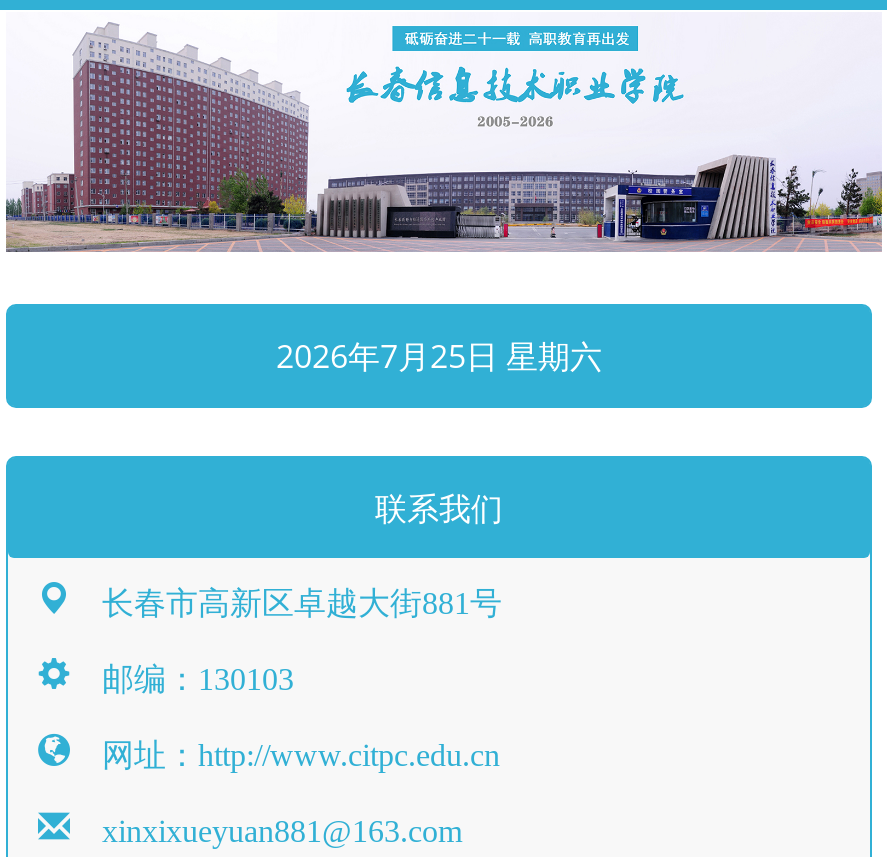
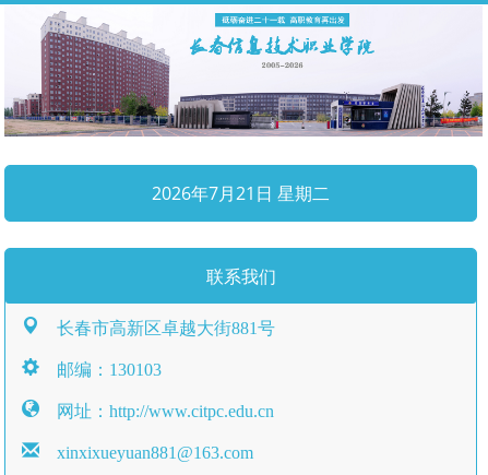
- 2026年7月25日 星期六
+ 2026年7月21日 星期二
